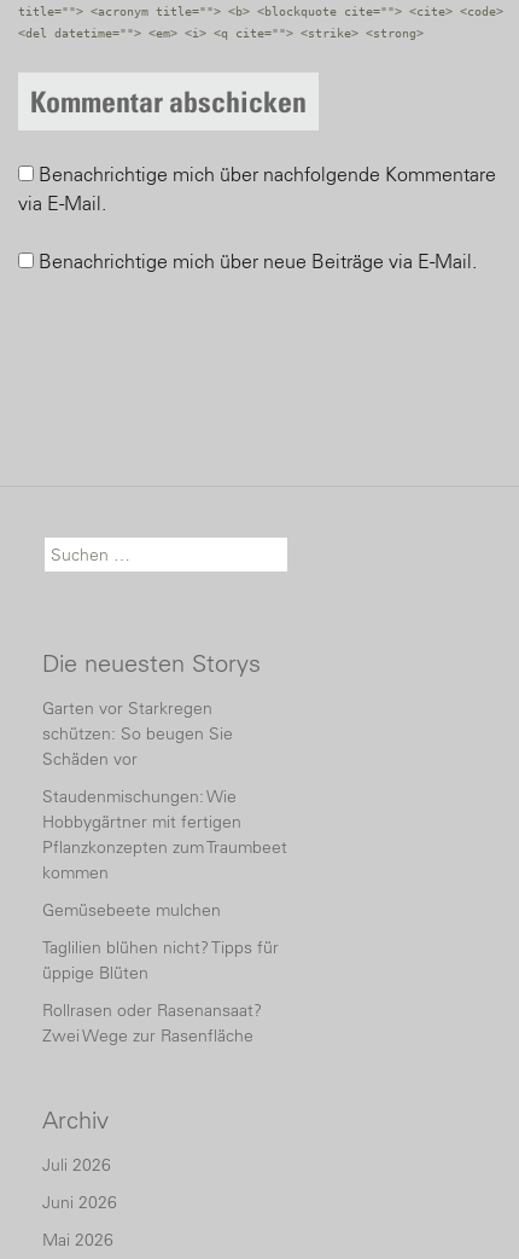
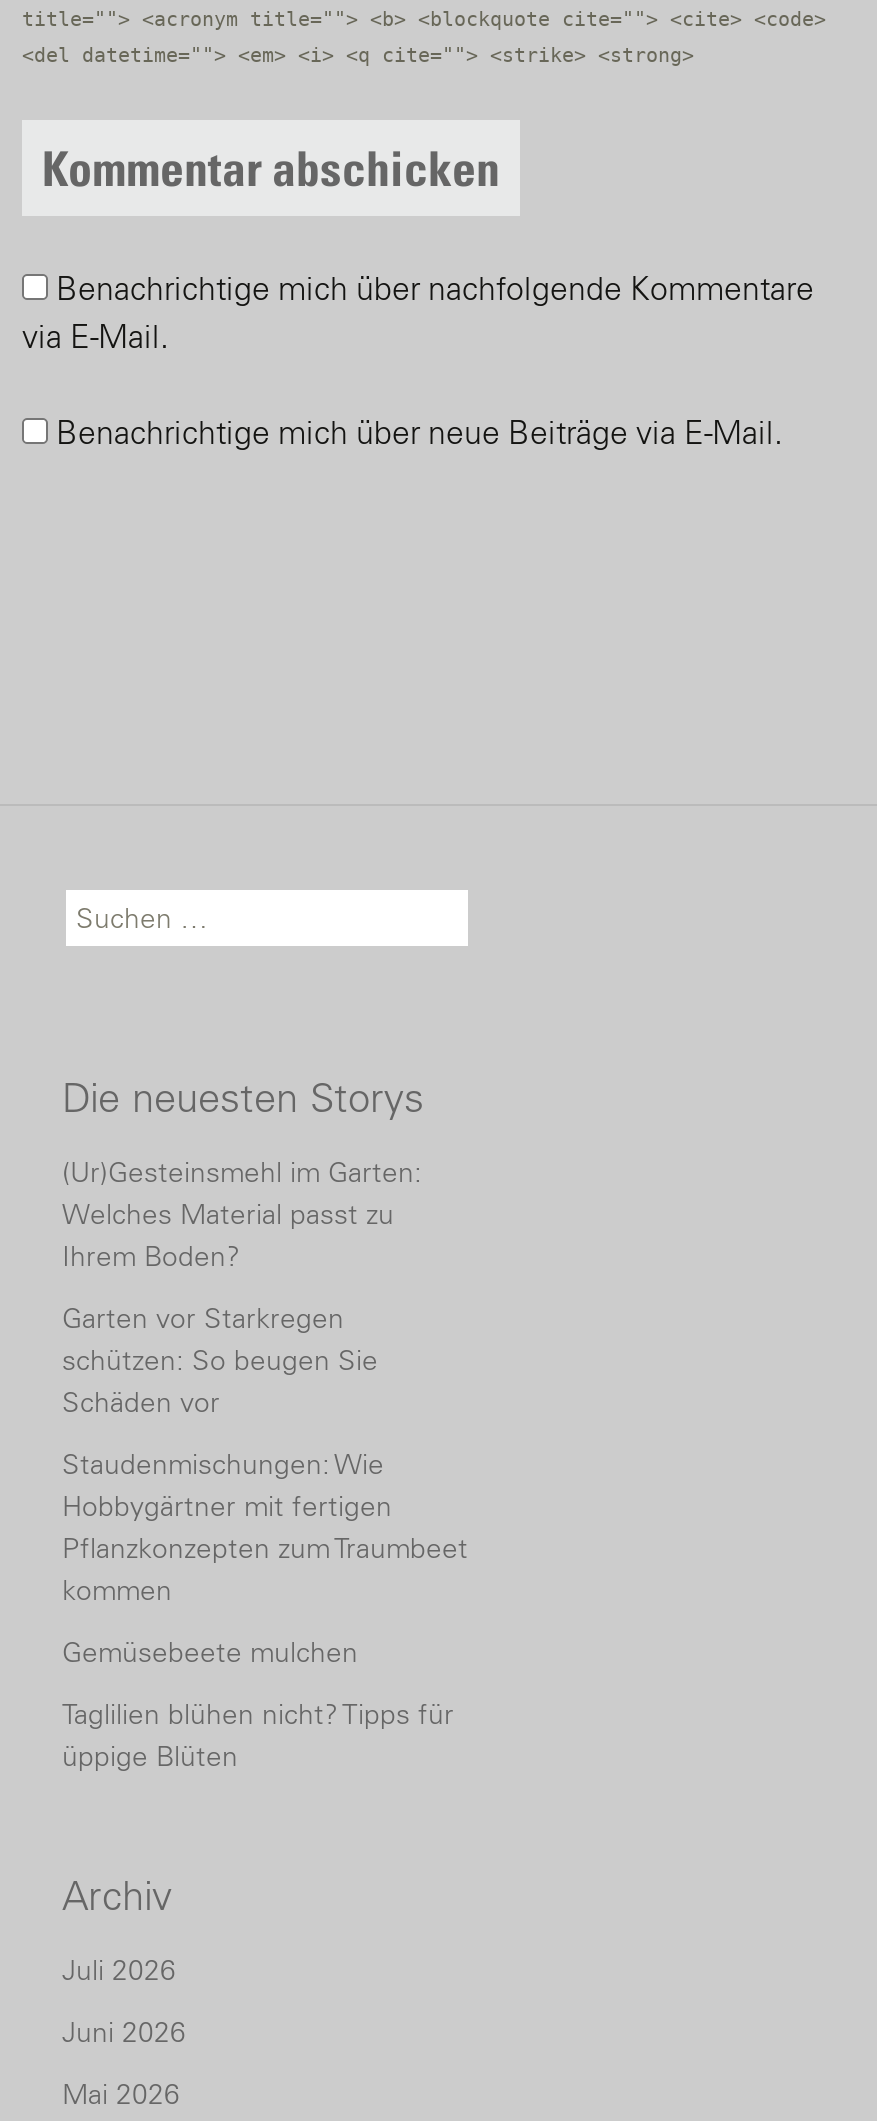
+ (Ur)Gesteinsmehl im Garten:
+ Welches Material passt zu
+ Ihrem Boden?

moved down: Garten vor Starkregen | schützen: So beugen Sie | Schäden vor | ... | Taglilien blühen nicht? Tipps für | üppige Blüten

- Rollrasen oder Rasenansaat?
- Zwei Wege zur Rasenfläche
